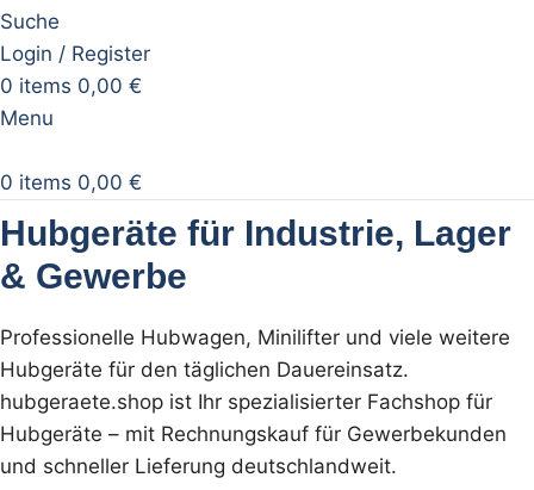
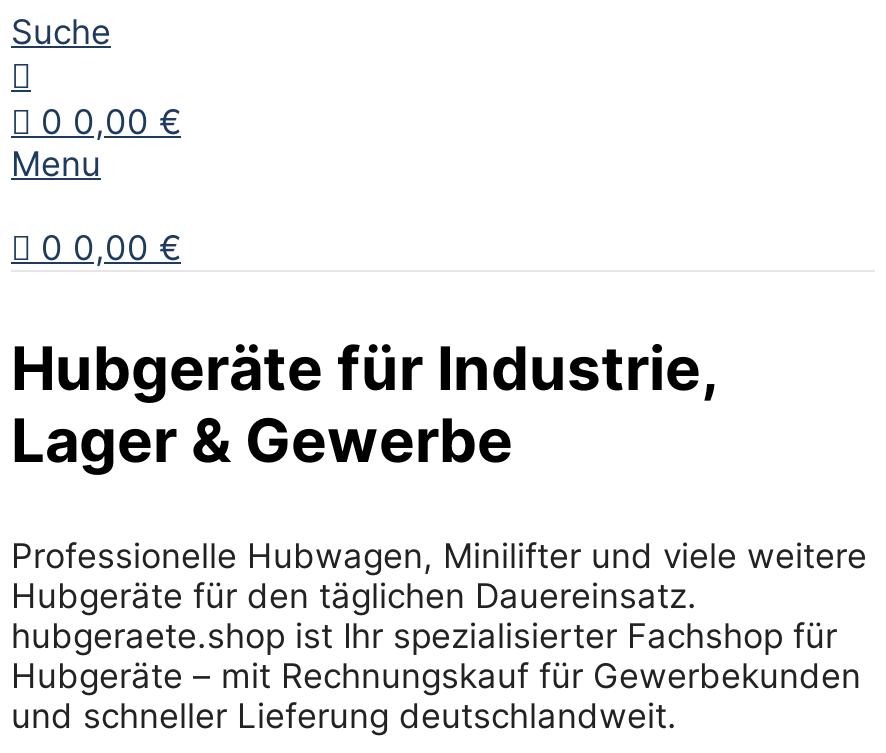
- Login / Register
- 0 items 0,00 €
+ 0 0,00 €

- 0 items 0,00 €
+ 0 0,00 €
